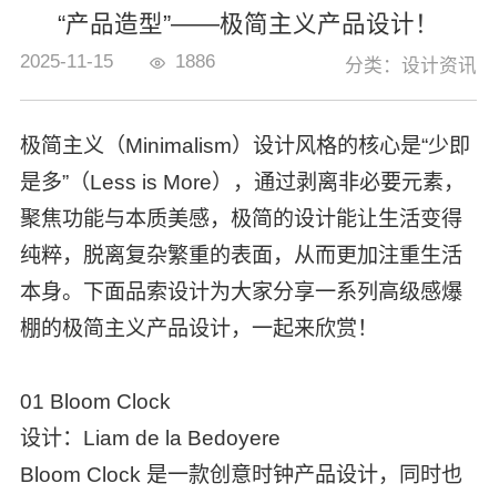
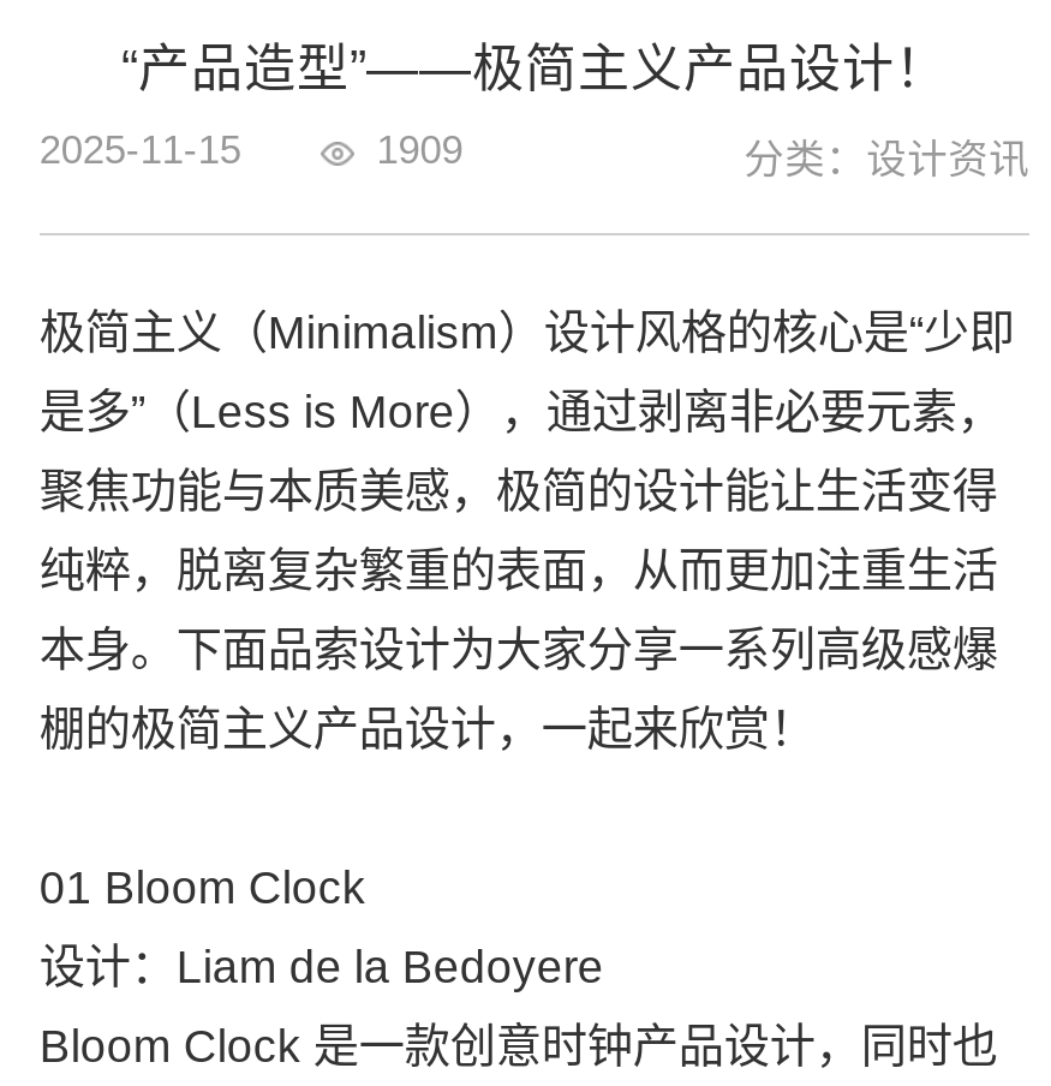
- 1886
+ 1909
